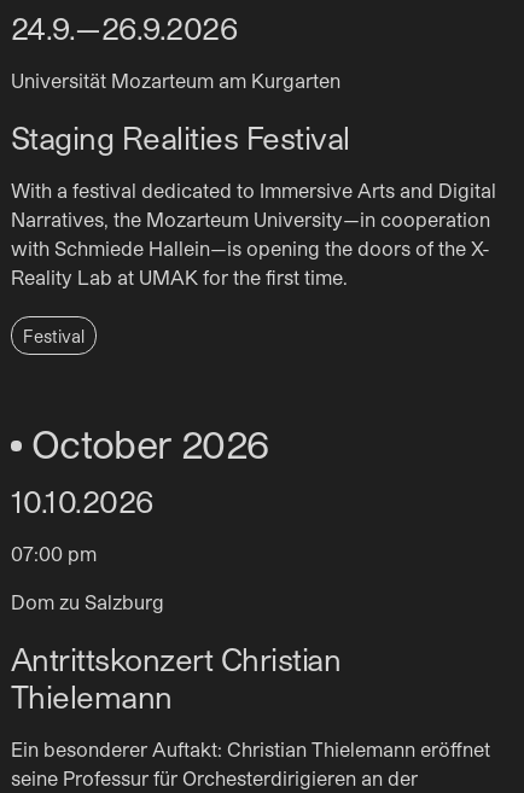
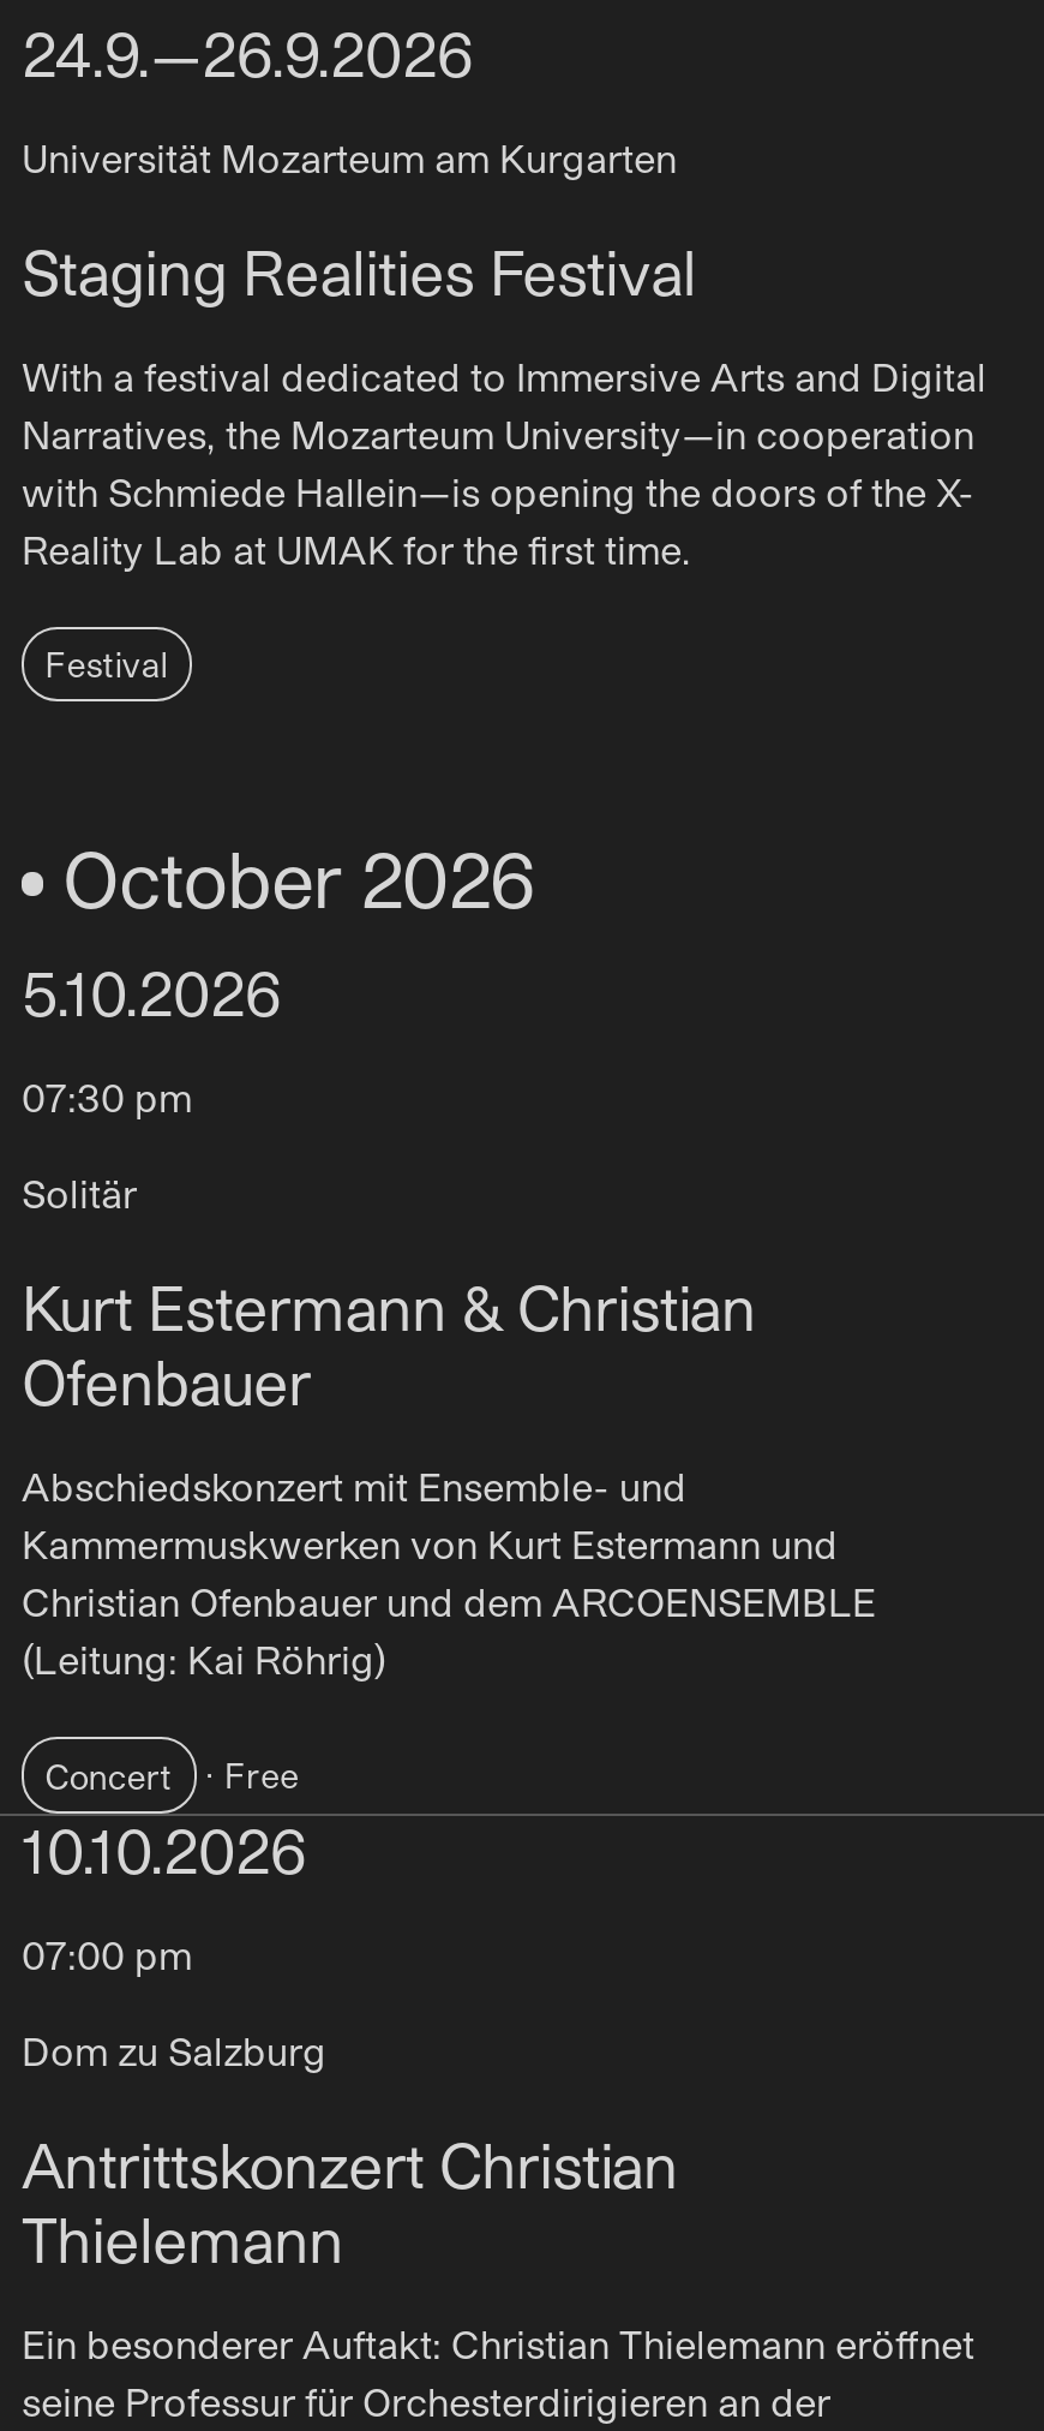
+ 5.10.2026
+ 07:30 pm
+ Solitär
+ Kurt Estermann & Christian
+ Ofenbauer
+ Abschiedskonzert mit Ensemble- und
+ Kammermuskwerken von Kurt Estermann und
+ Christian Ofenbauer und dem ARCOENSEMBLE
+ (Leitung: Kai Röhrig)
+ Concert
+ · Free
